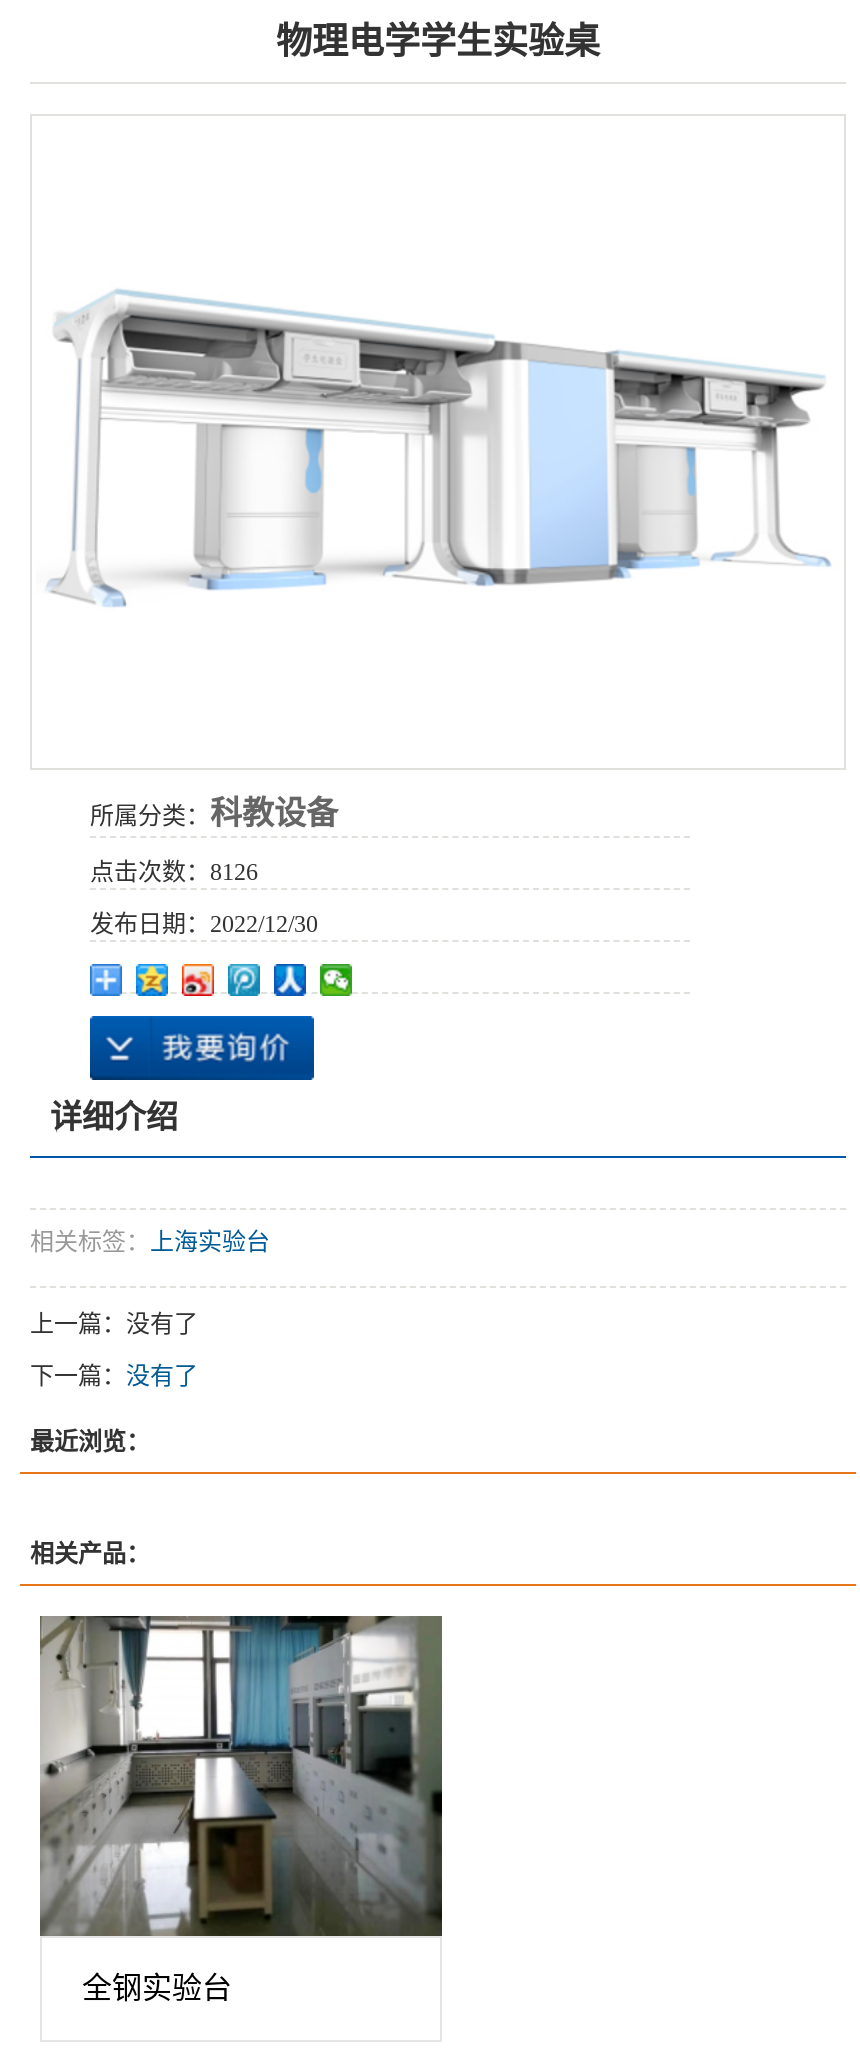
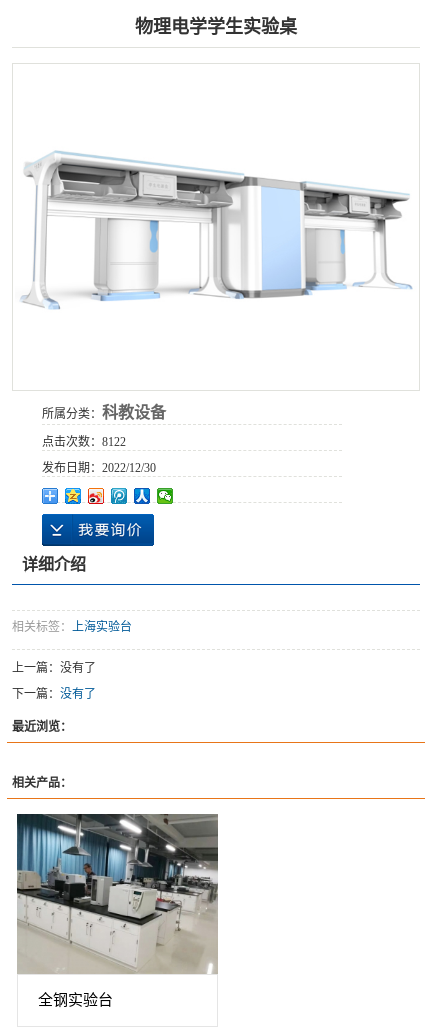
- 点击次数：8126
+ 点击次数：8122

- [image]
+ [image]
